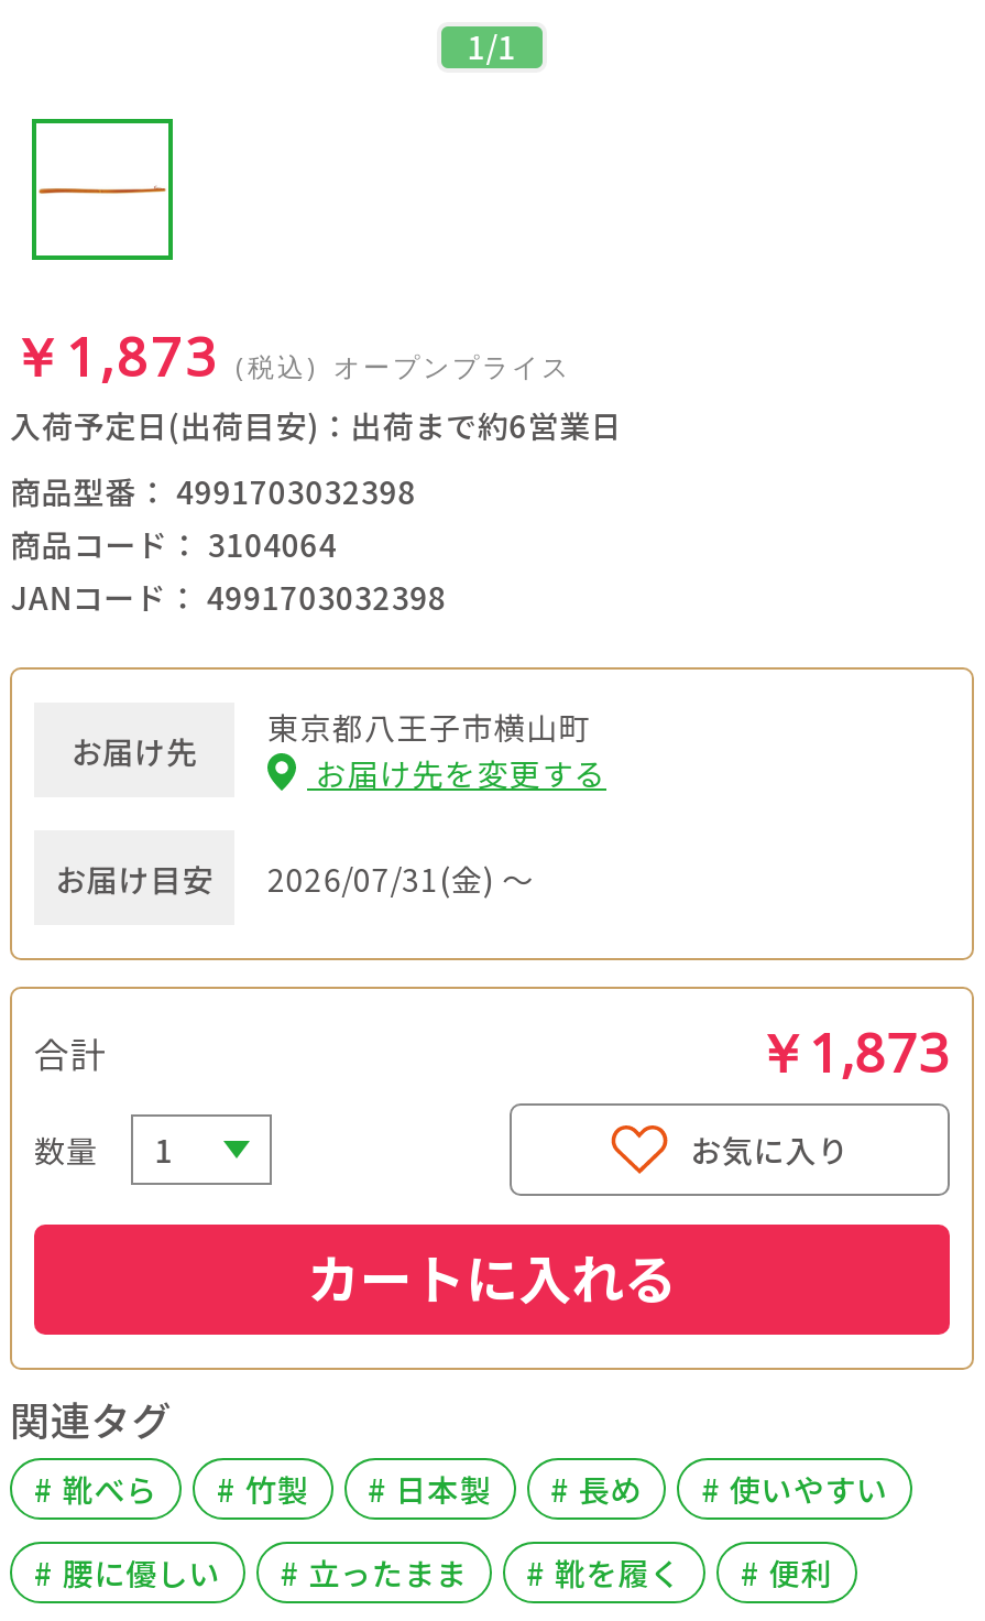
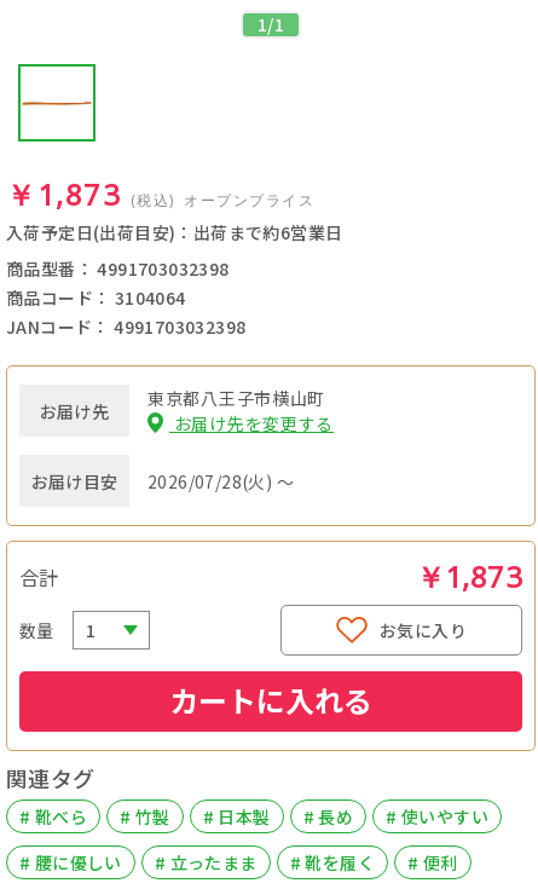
- お届け目安 2026/07/31(金) ～
+ お届け目安 2026/07/28(火) ～
